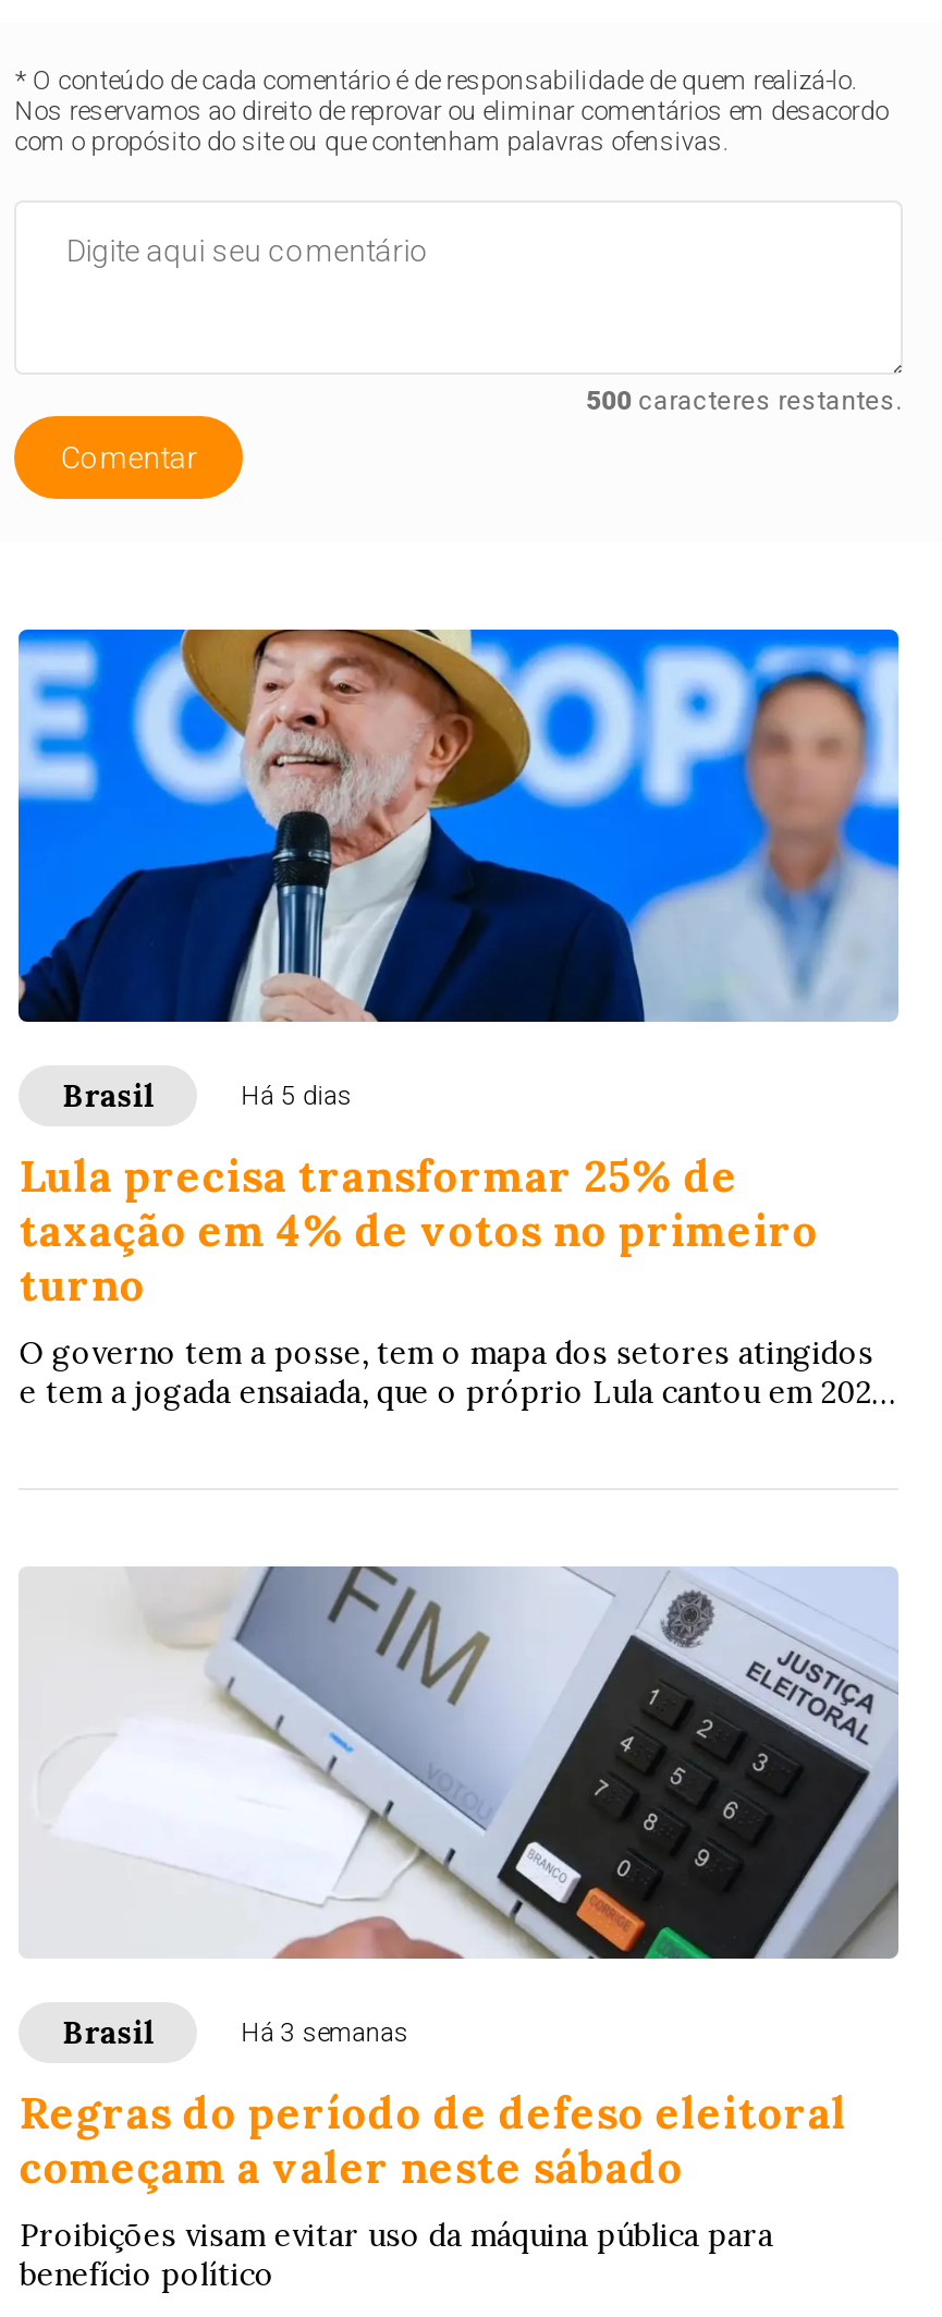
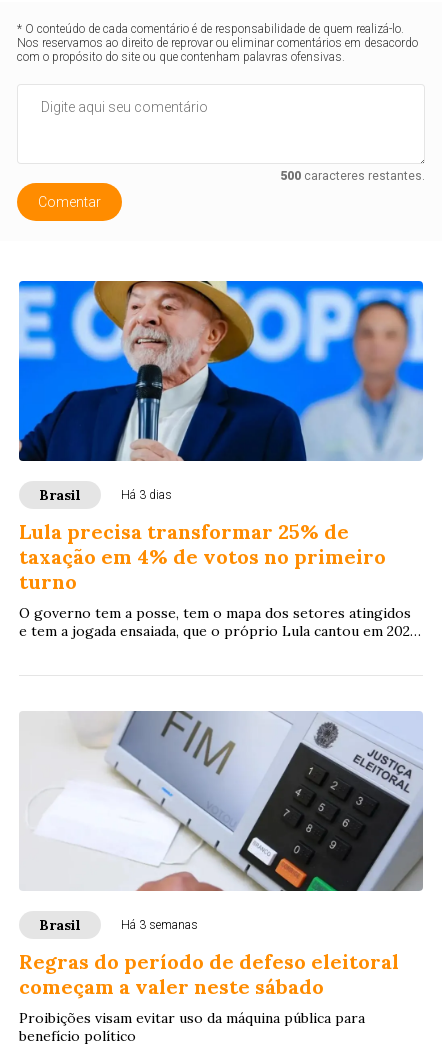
- Há 5 dias
+ Há 3 dias
